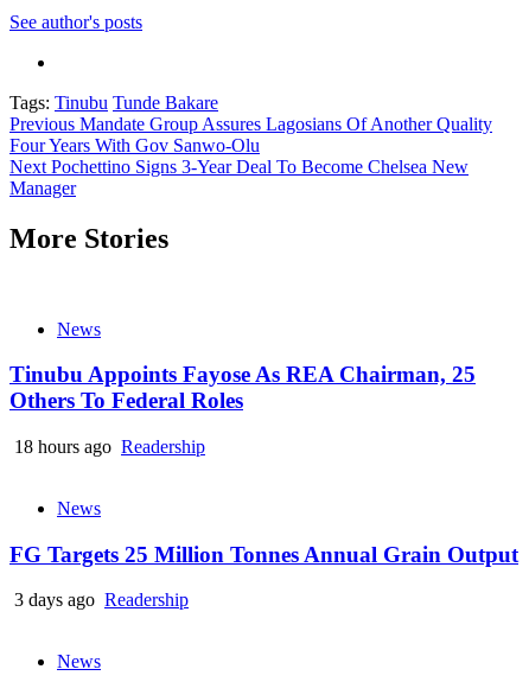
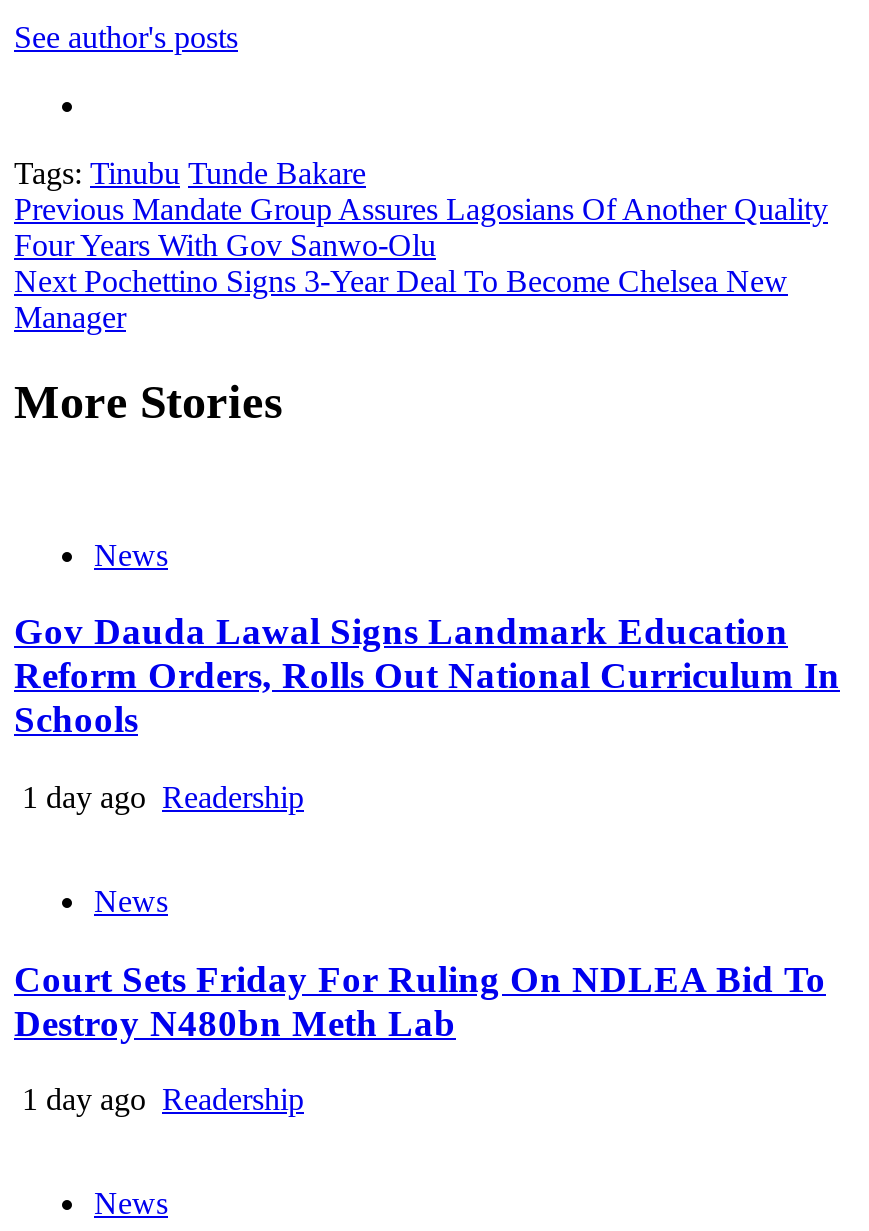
- Tinubu Appoints Fayose As REA Chairman, 25
- Others To Federal Roles
+ Gov Dauda Lawal Signs Landmark Education
+ Reform Orders, Rolls Out National Curriculum In
+ Schools

- 18 hours ago Readership
+ 1 day ago Readership

- FG Targets 25 Million Tonnes Annual Grain Output
+ Court Sets Friday For Ruling On NDLEA Bid To
+ Destroy N480bn Meth Lab

- 3 days ago Readership
+ 1 day ago Readership
